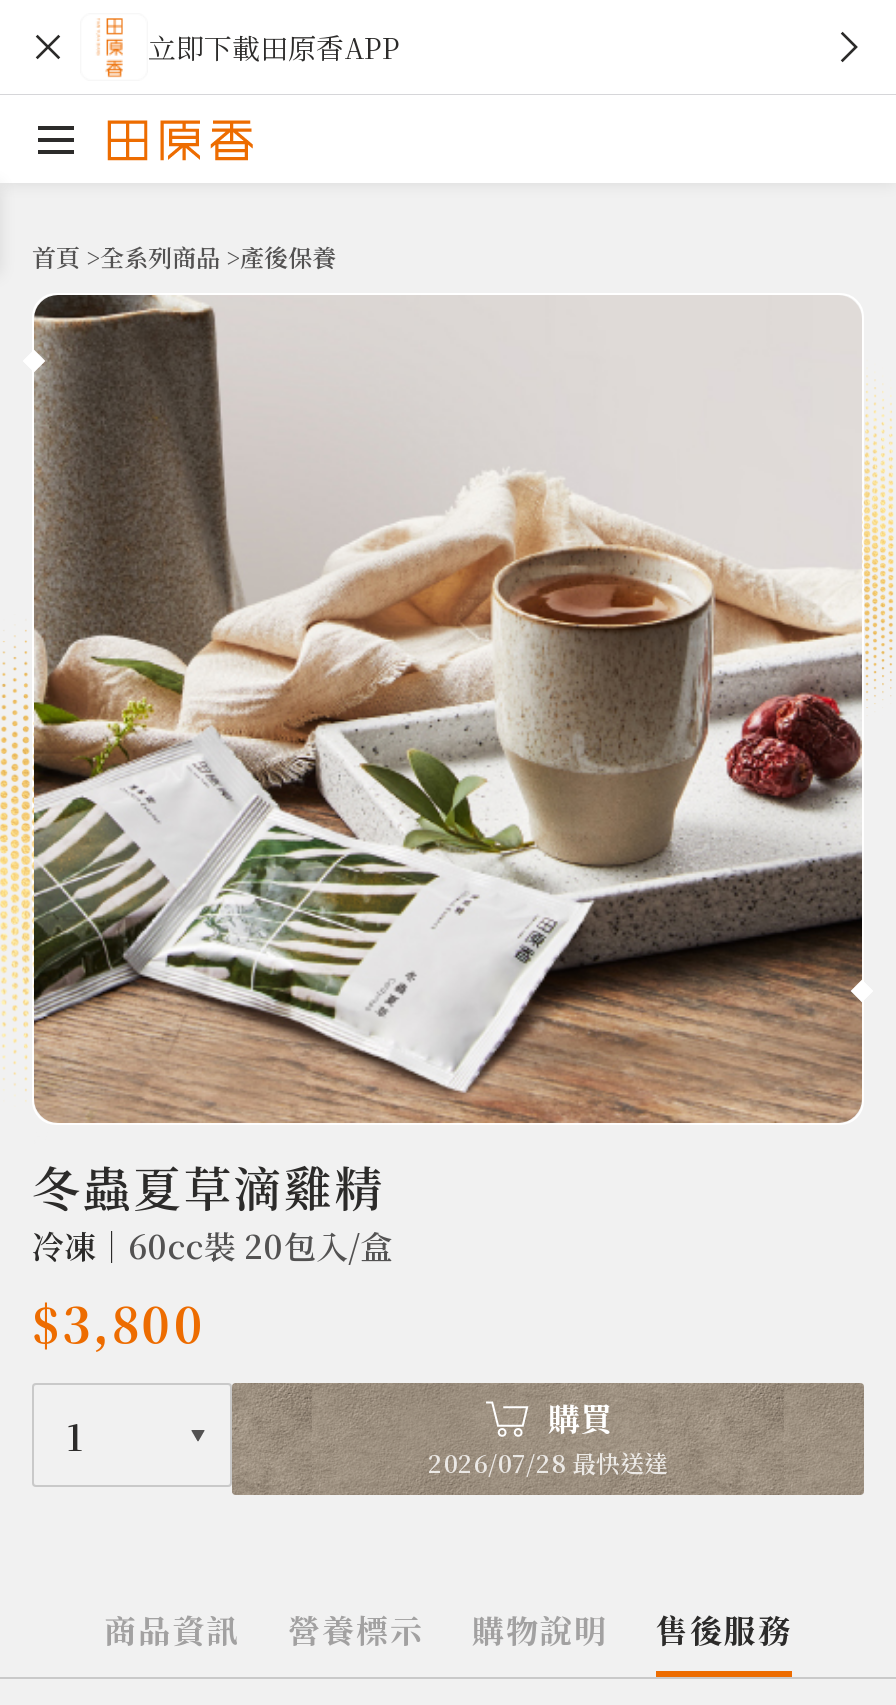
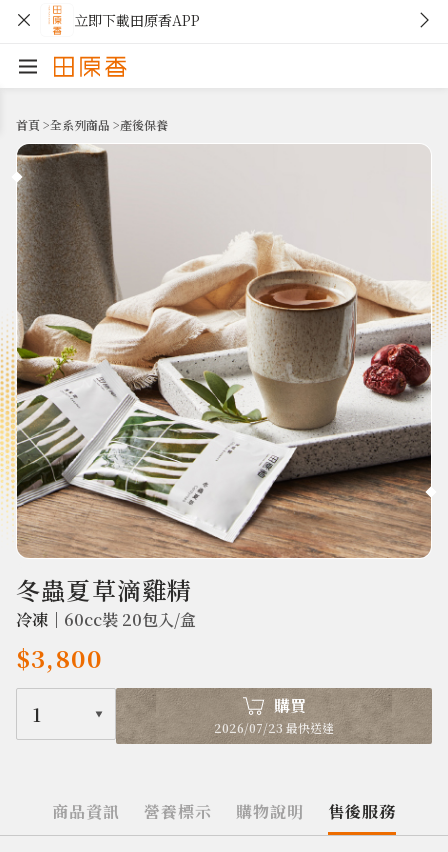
- 2026/07/28 最快送達
+ 2026/07/23 最快送達
